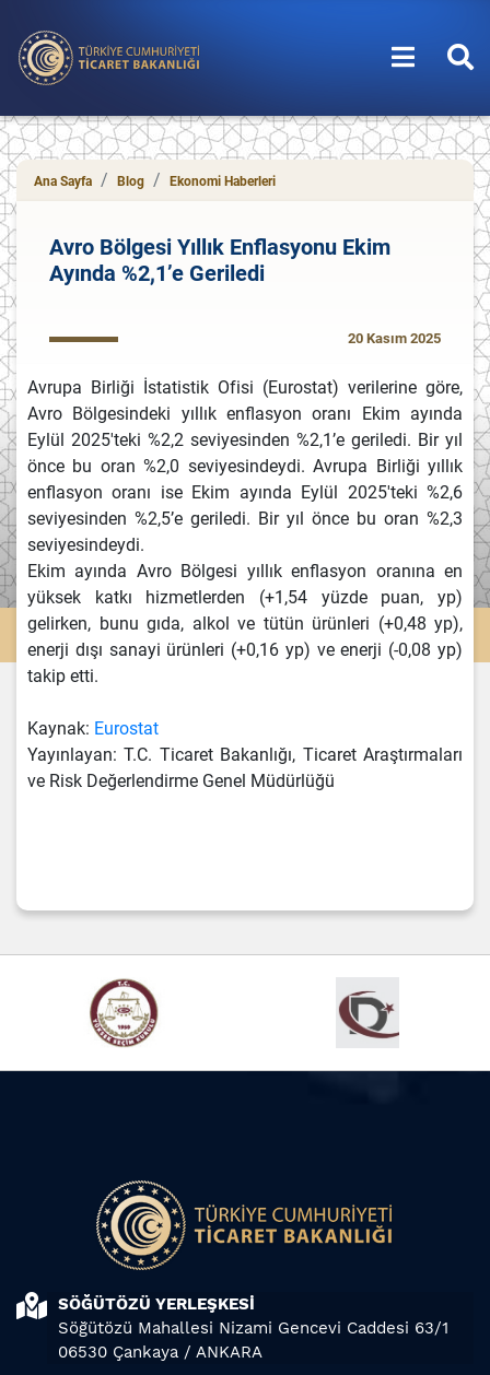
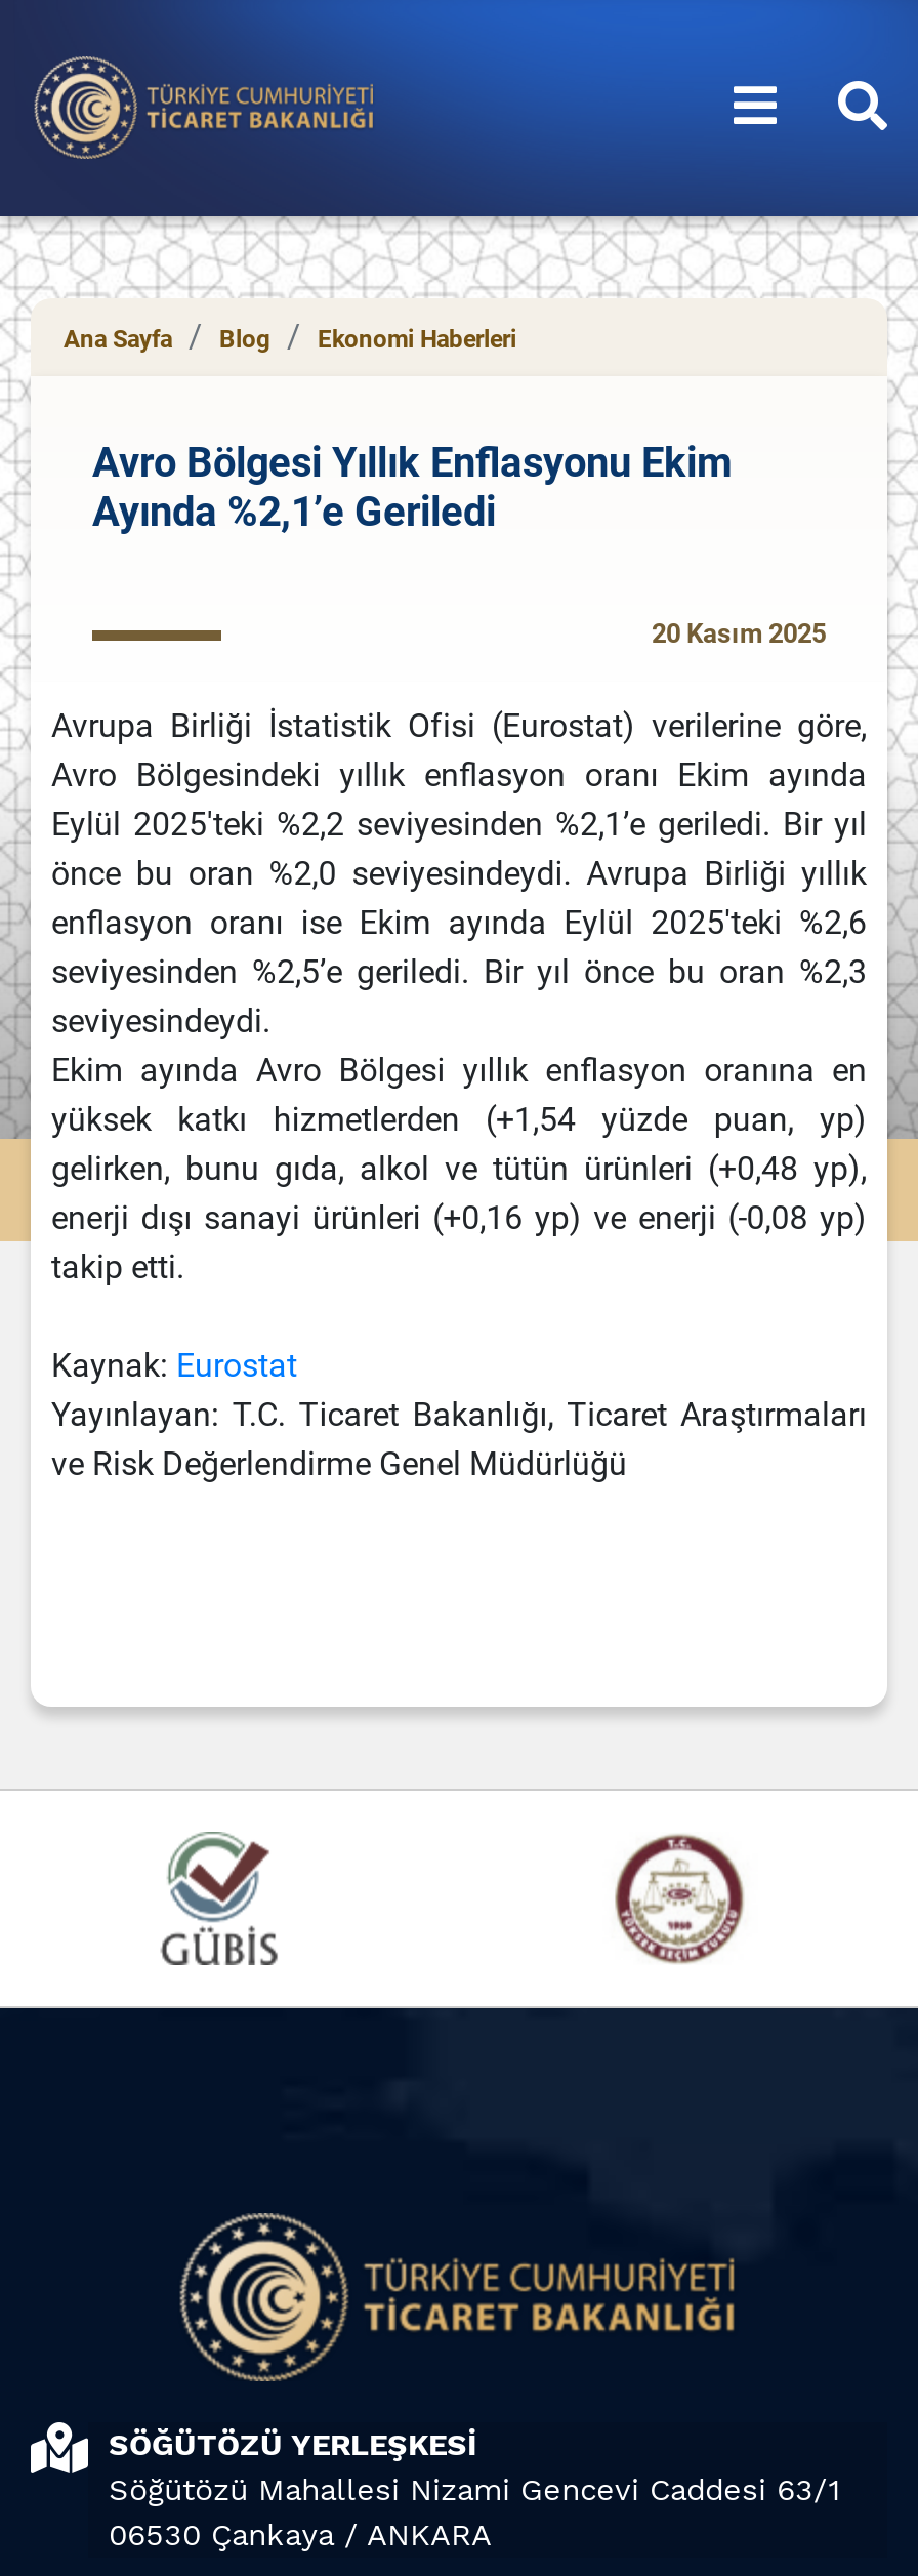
- [image]
+ [image]

- [image]
+ [image]
